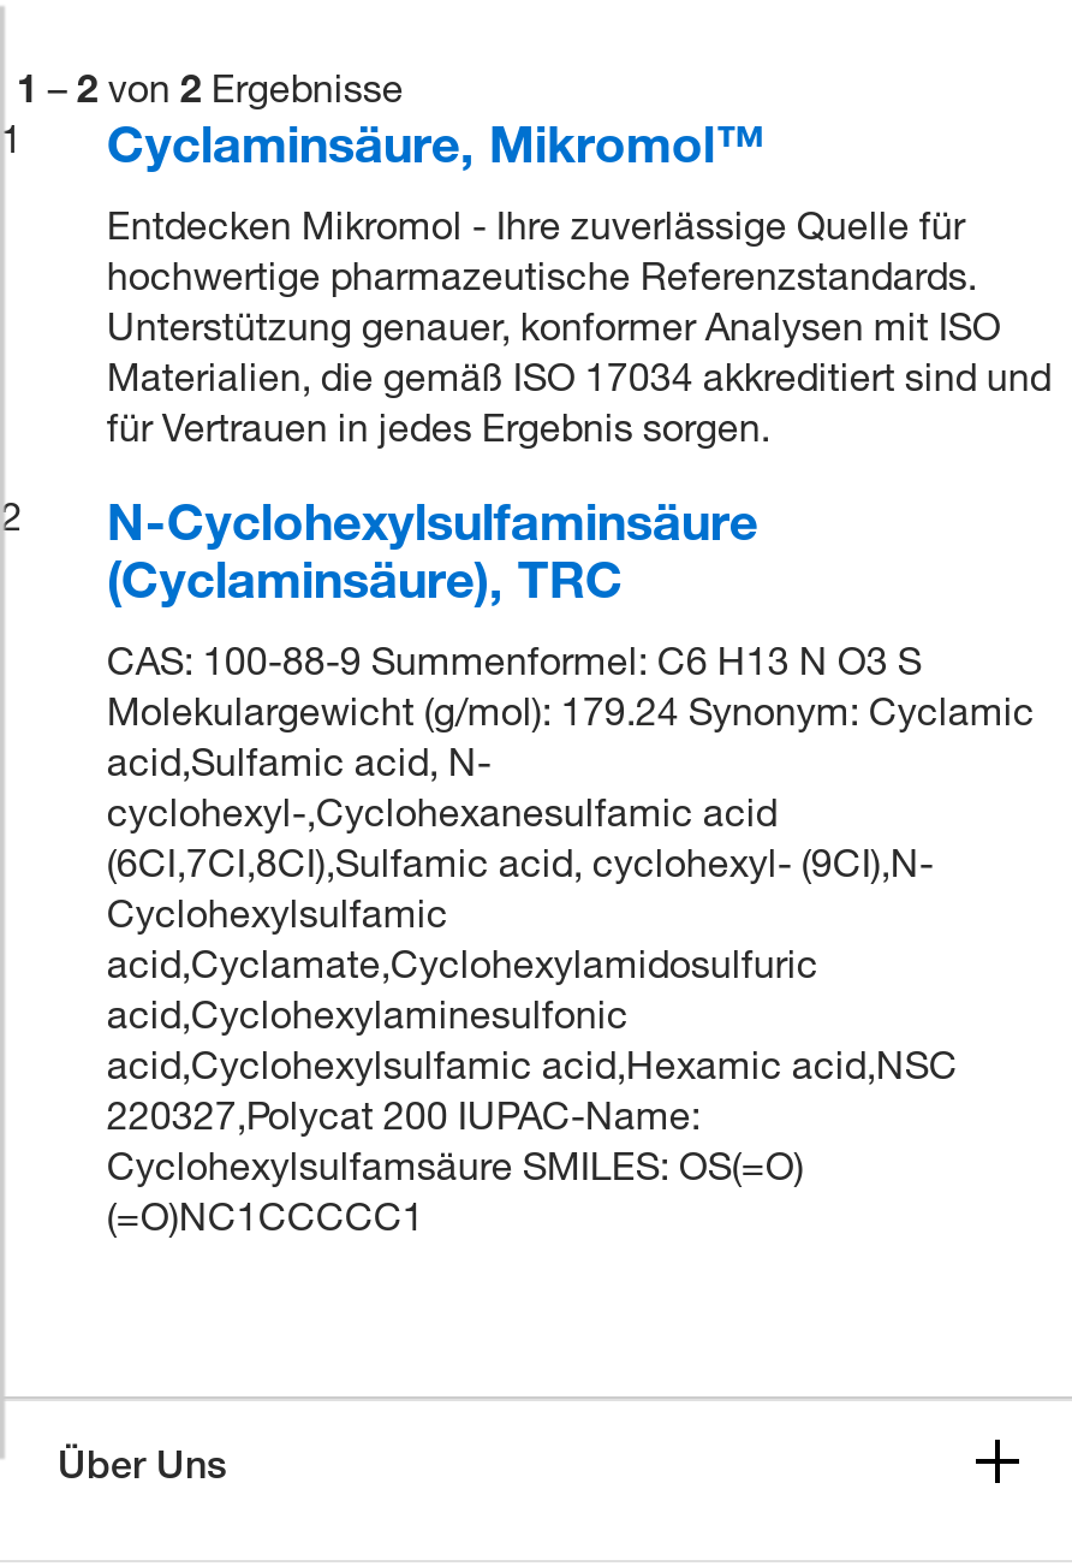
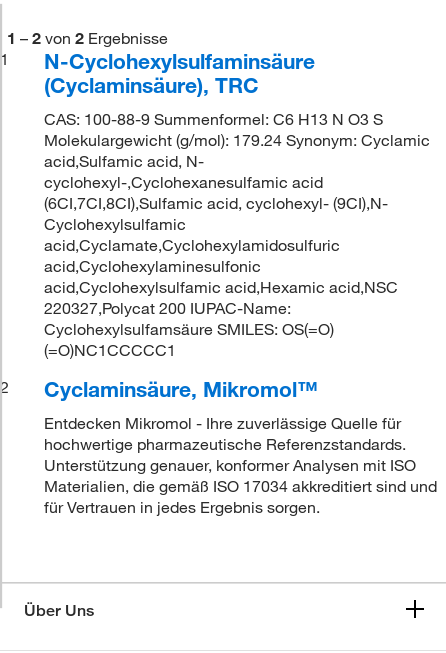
moved down: 2 | Cyclaminsäure, Mikromol™ | Entdecken Mikromol - Ihre zuverlässige Quelle für | hochwertige pharmazeutische Referenzstandards. | Unterstützung genauer, konformer Analysen mit ISO | Materialien, die gemäß ISO 17034 akkreditiert sind und | für Vertrauen in jedes Ergebnis sorgen.

moved up: N-Cyclohexylsulfaminsäure | (Cyclaminsäure), TRC | CAS: 100-88-9 Summenformel: C6 H13 N O3 S | ... | Cyclohexylsulfamsäure SMILES: OS(=O) | (=O)NC1CCCCC1
